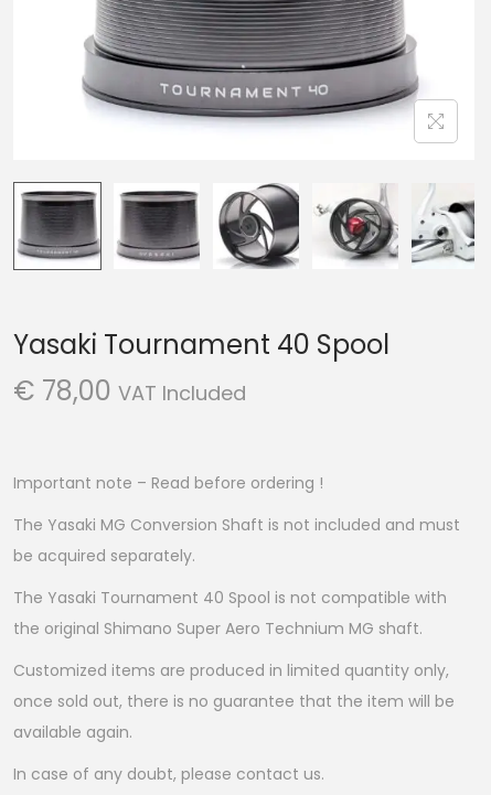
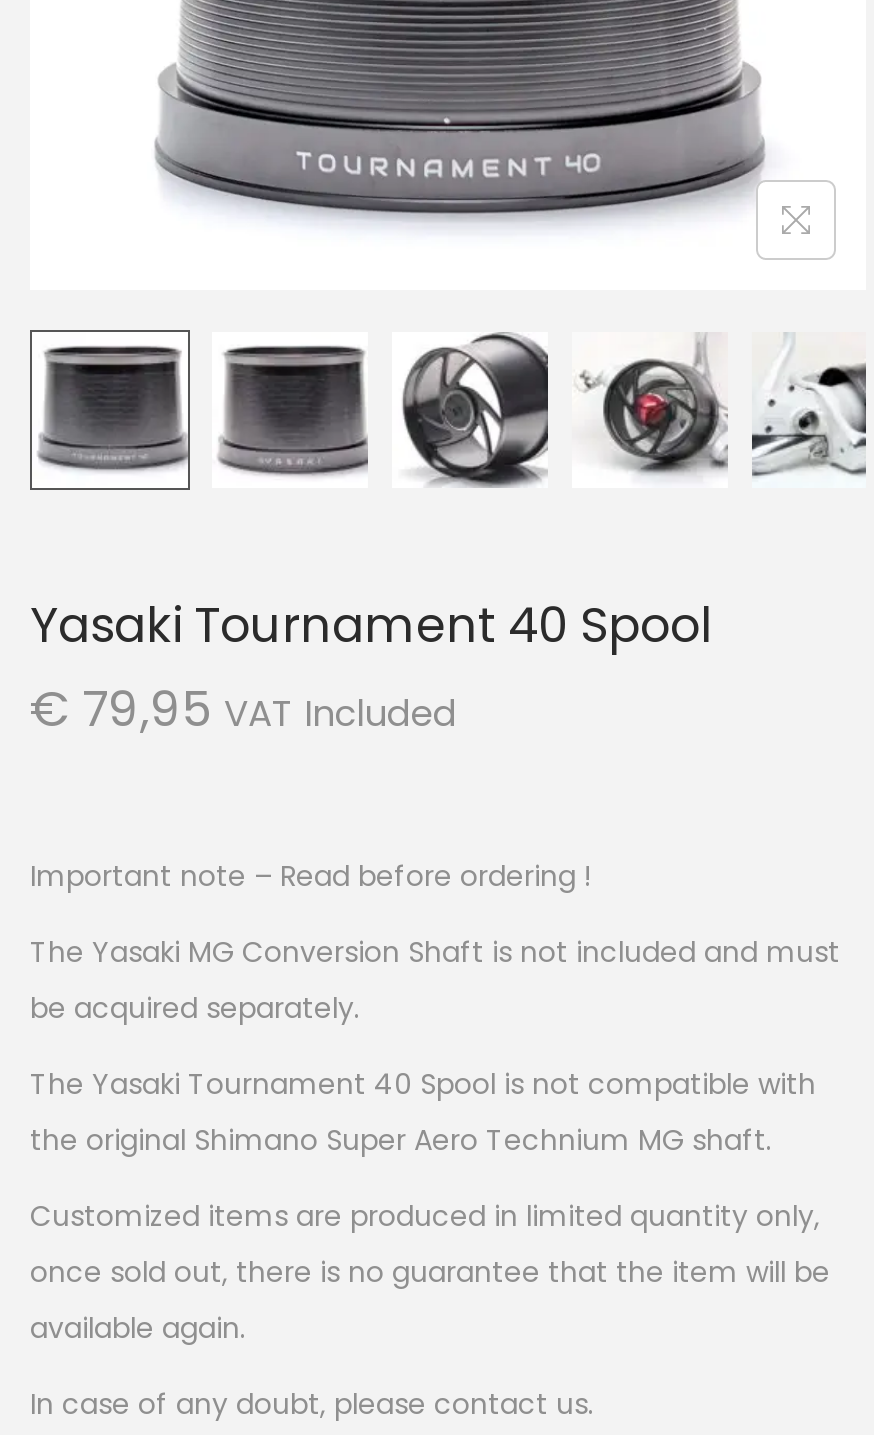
- €78,00 VAT Included
+ €79,95 VAT Included
